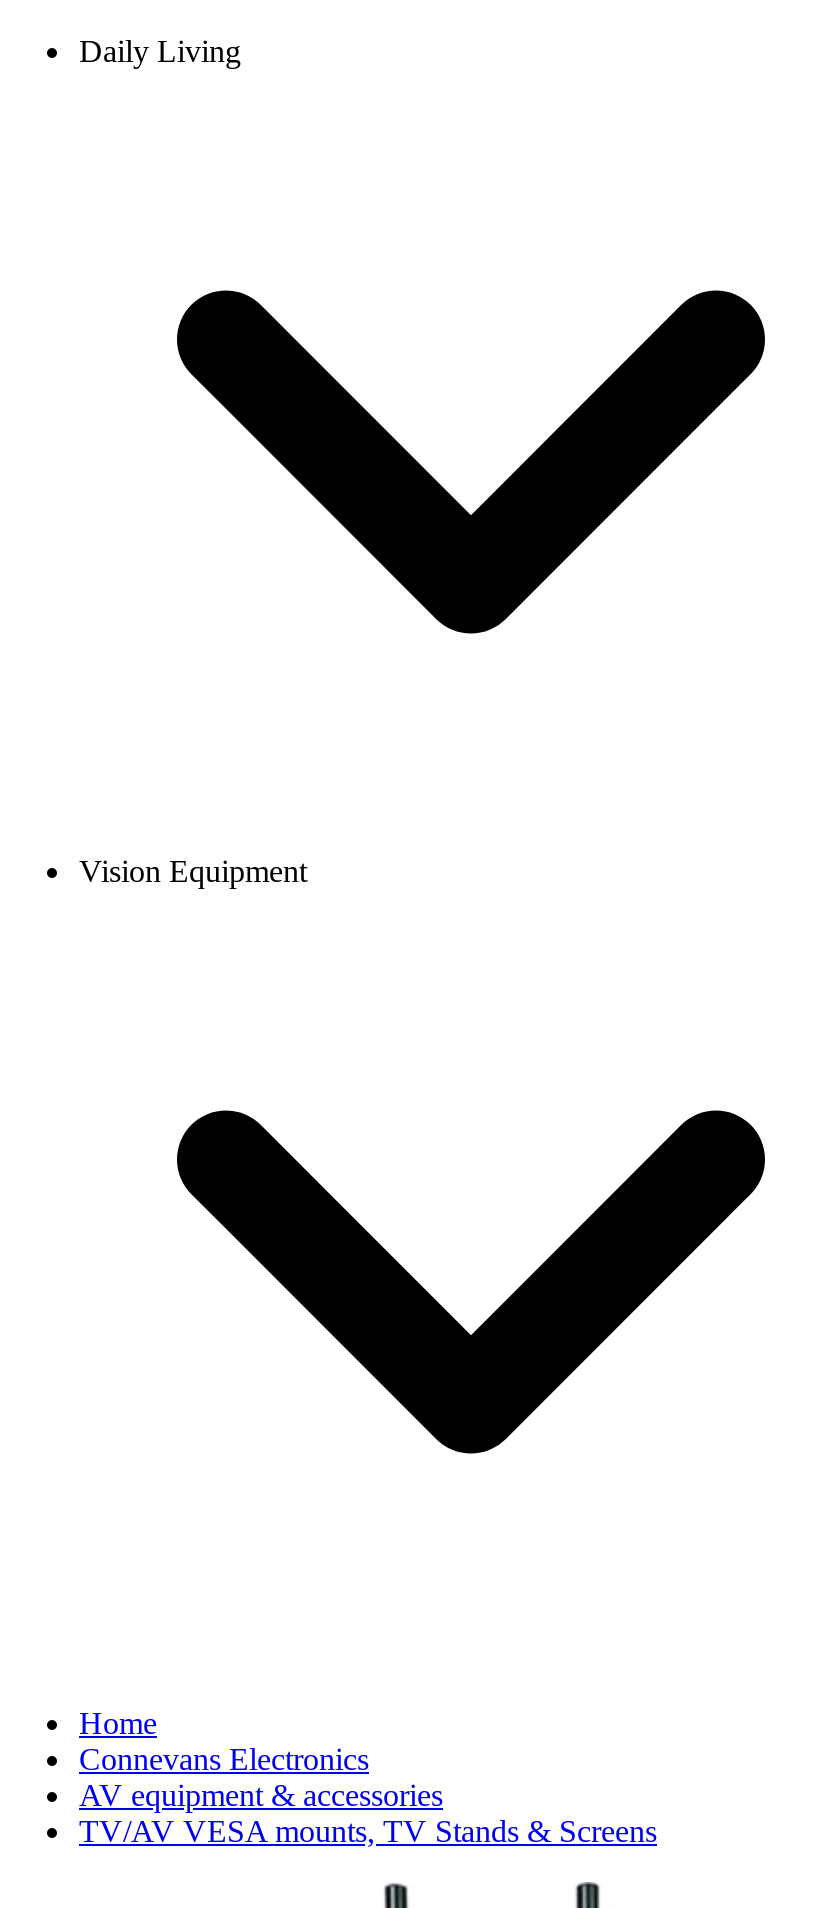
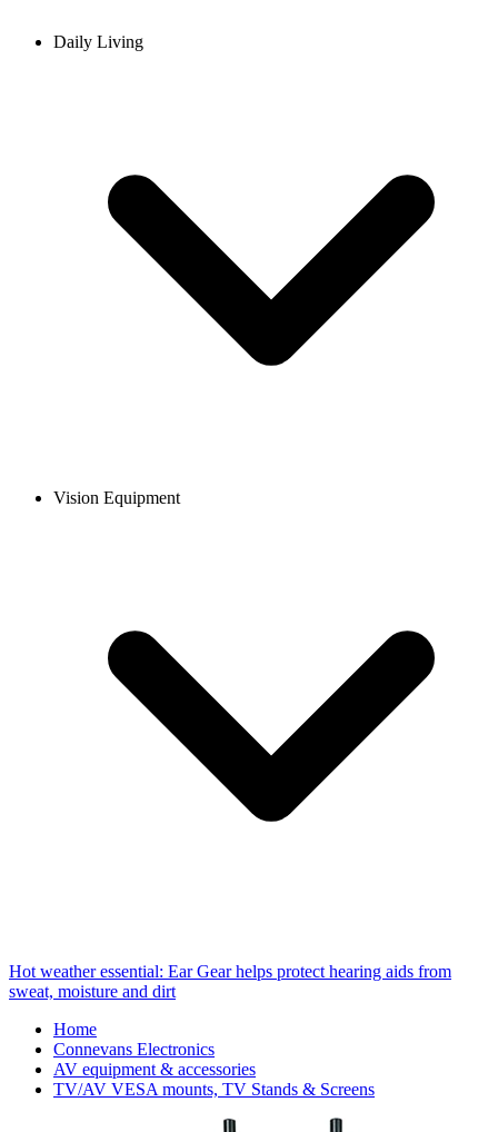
+ Hot weather essential: Ear Gear helps protect hearing aids from
+ sweat, moisture and dirt
